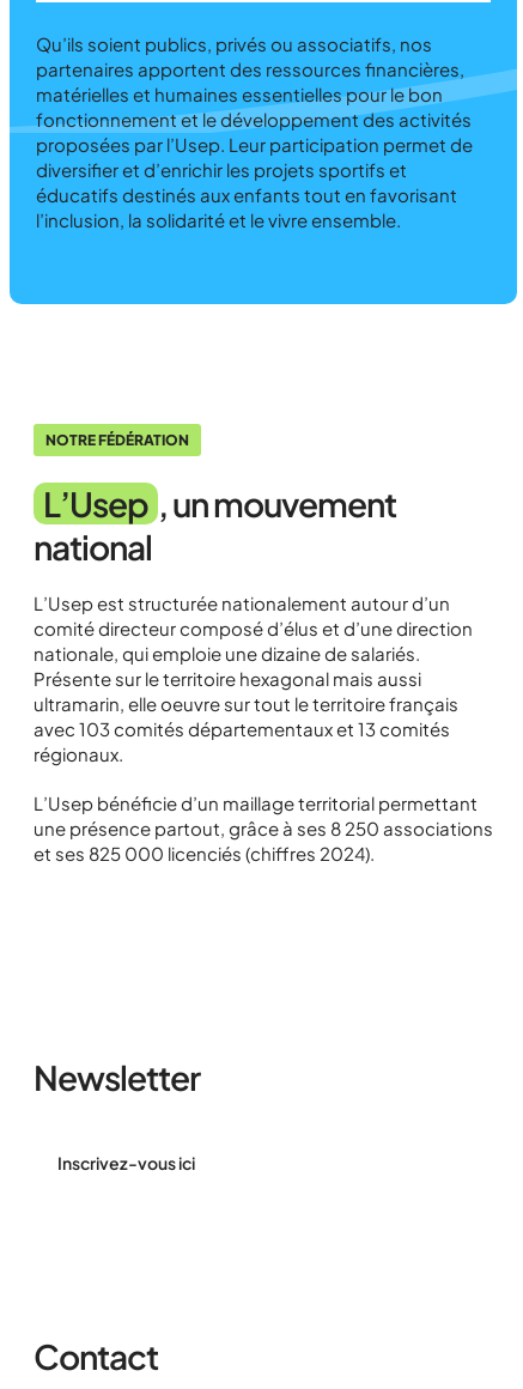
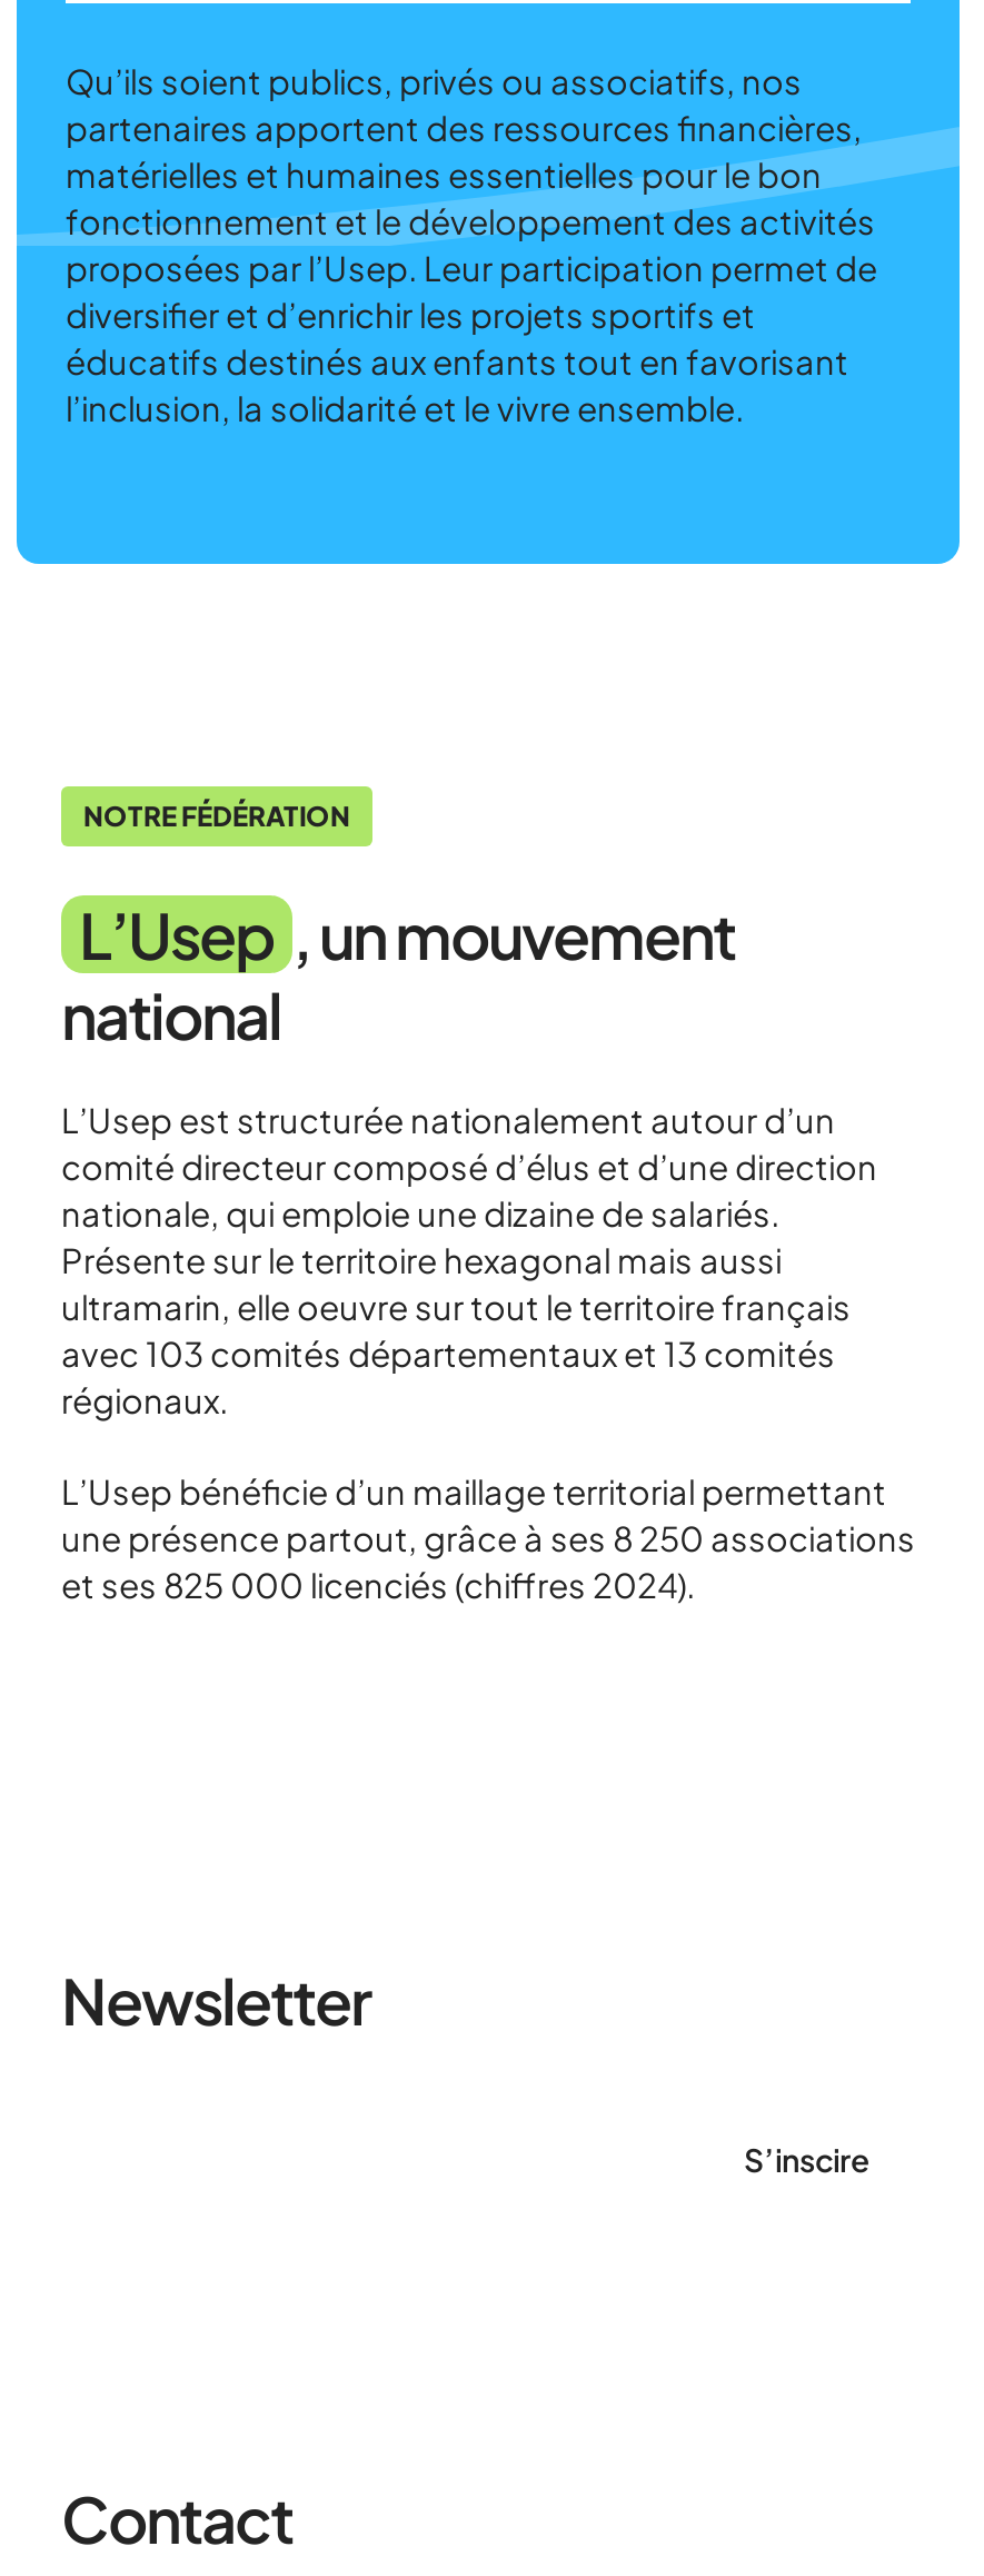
- Inscrivez-vous ici
+ S’inscire
